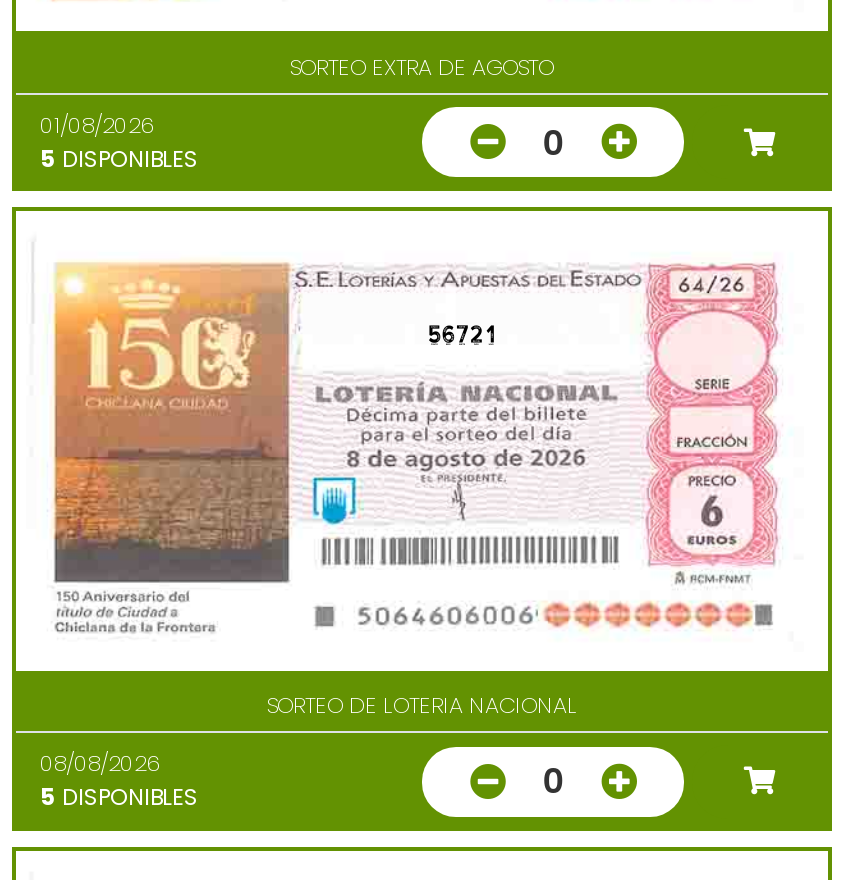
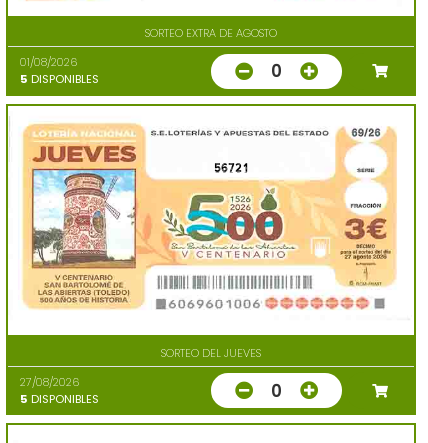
- [image]
- SORTEO DE LOTERIA NACIONAL
+ [image]
+ SORTEO DEL JUEVES

- 08/08/2026
+ 27/08/2026
